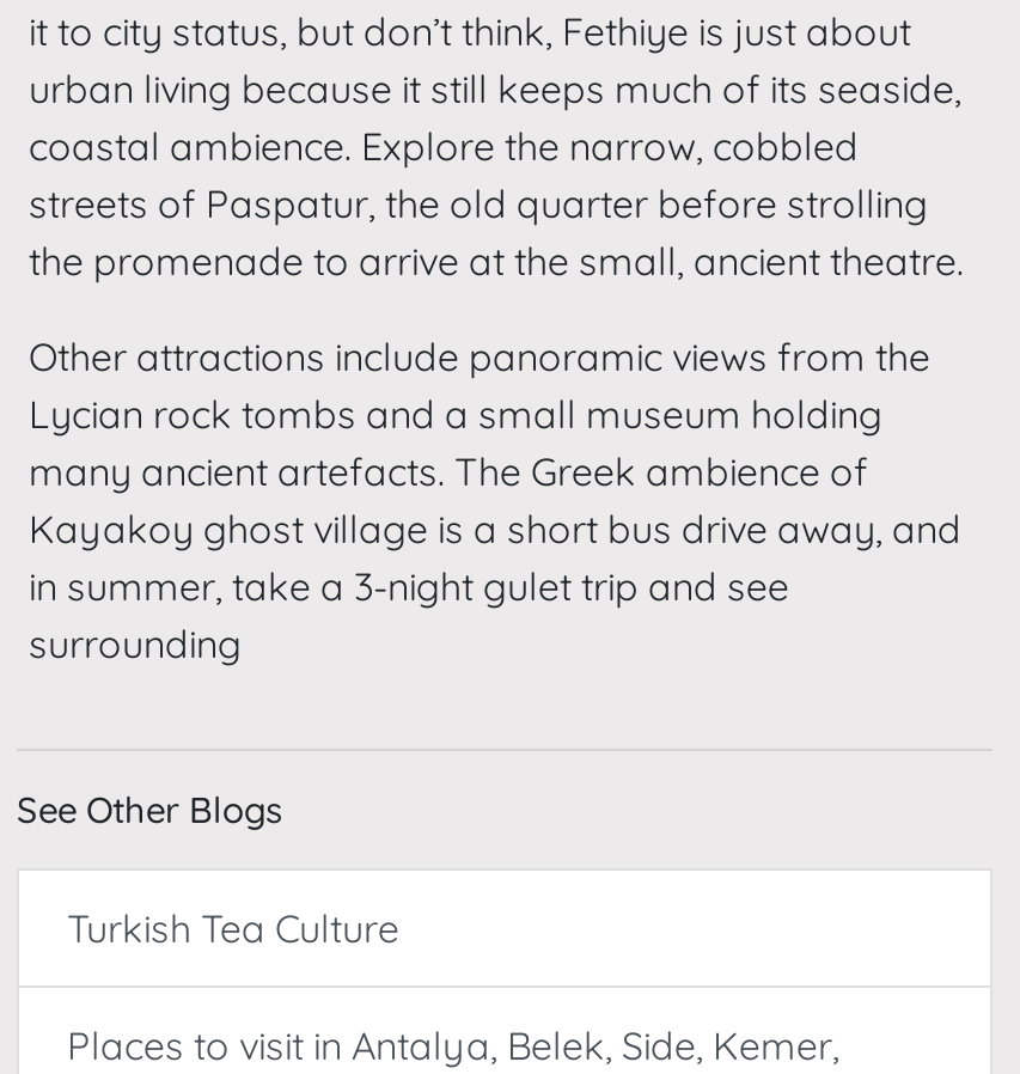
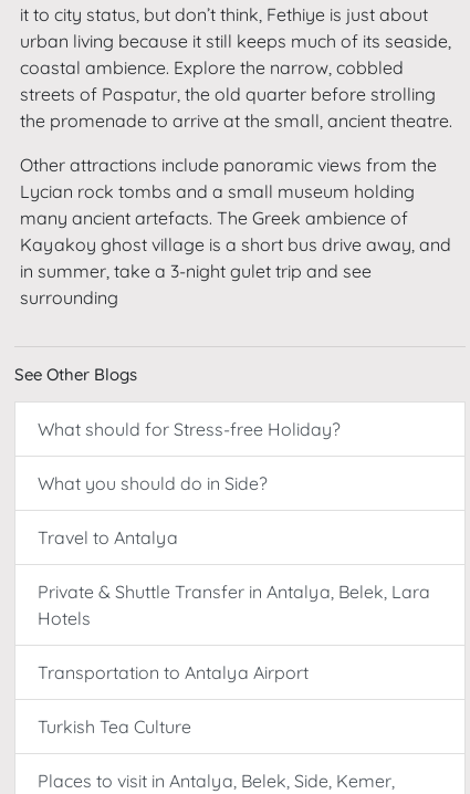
+ What should for Stress-free Holiday?
+ What you should do in Side?
+ Travel to Antalya
+ Private & Shuttle Transfer in Antalya, Belek, Lara
+ Hotels
+ Transportation to Antalya Airport
